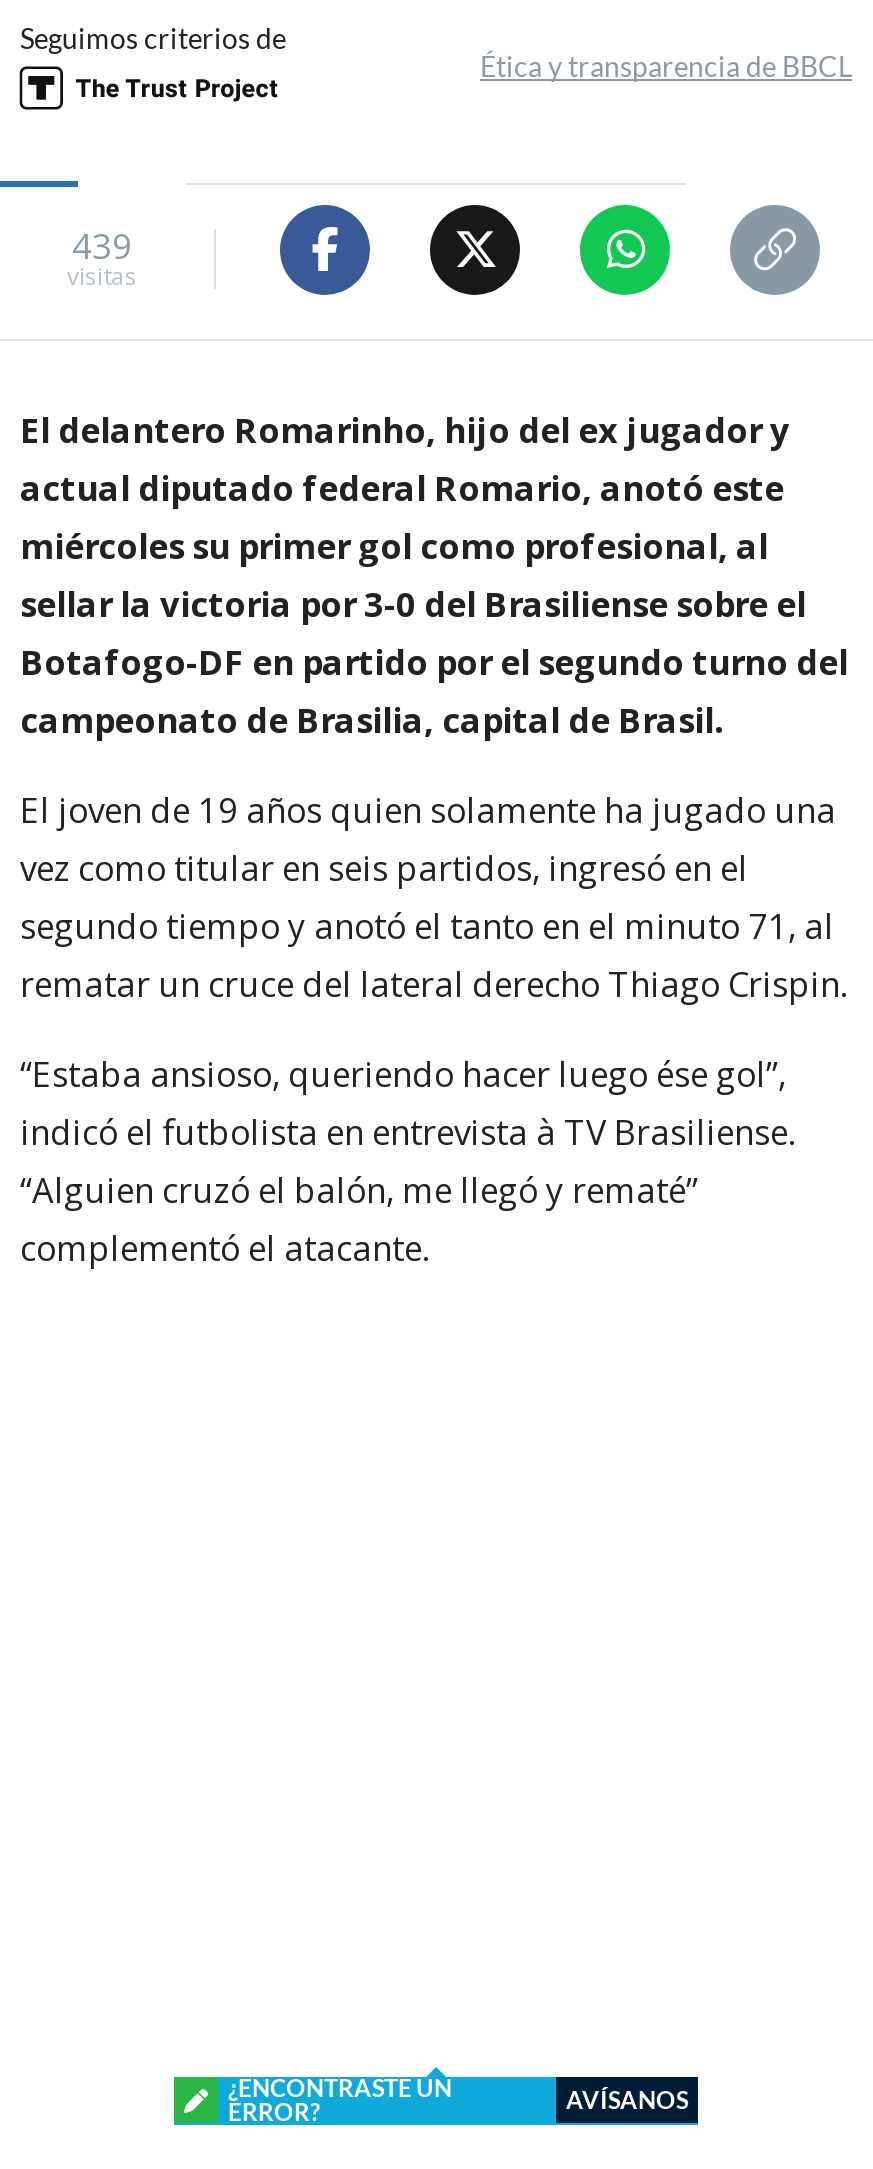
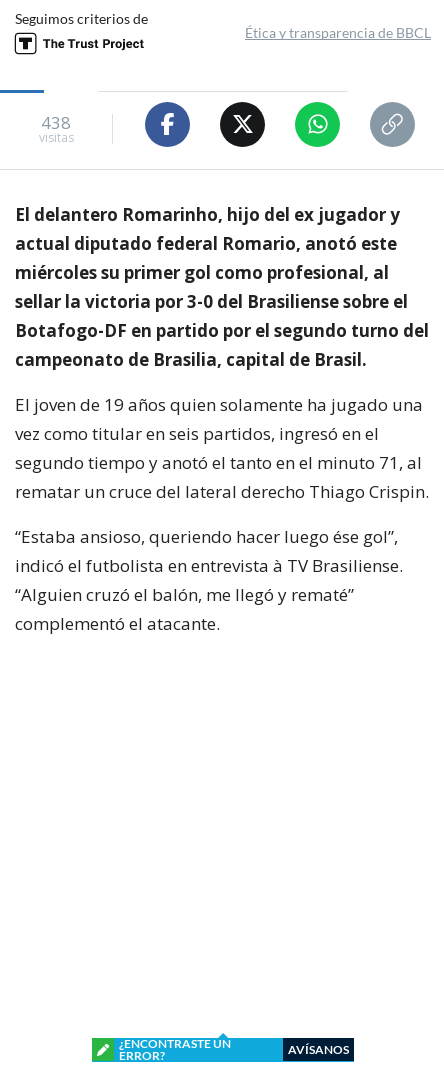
- 439
+ 438
